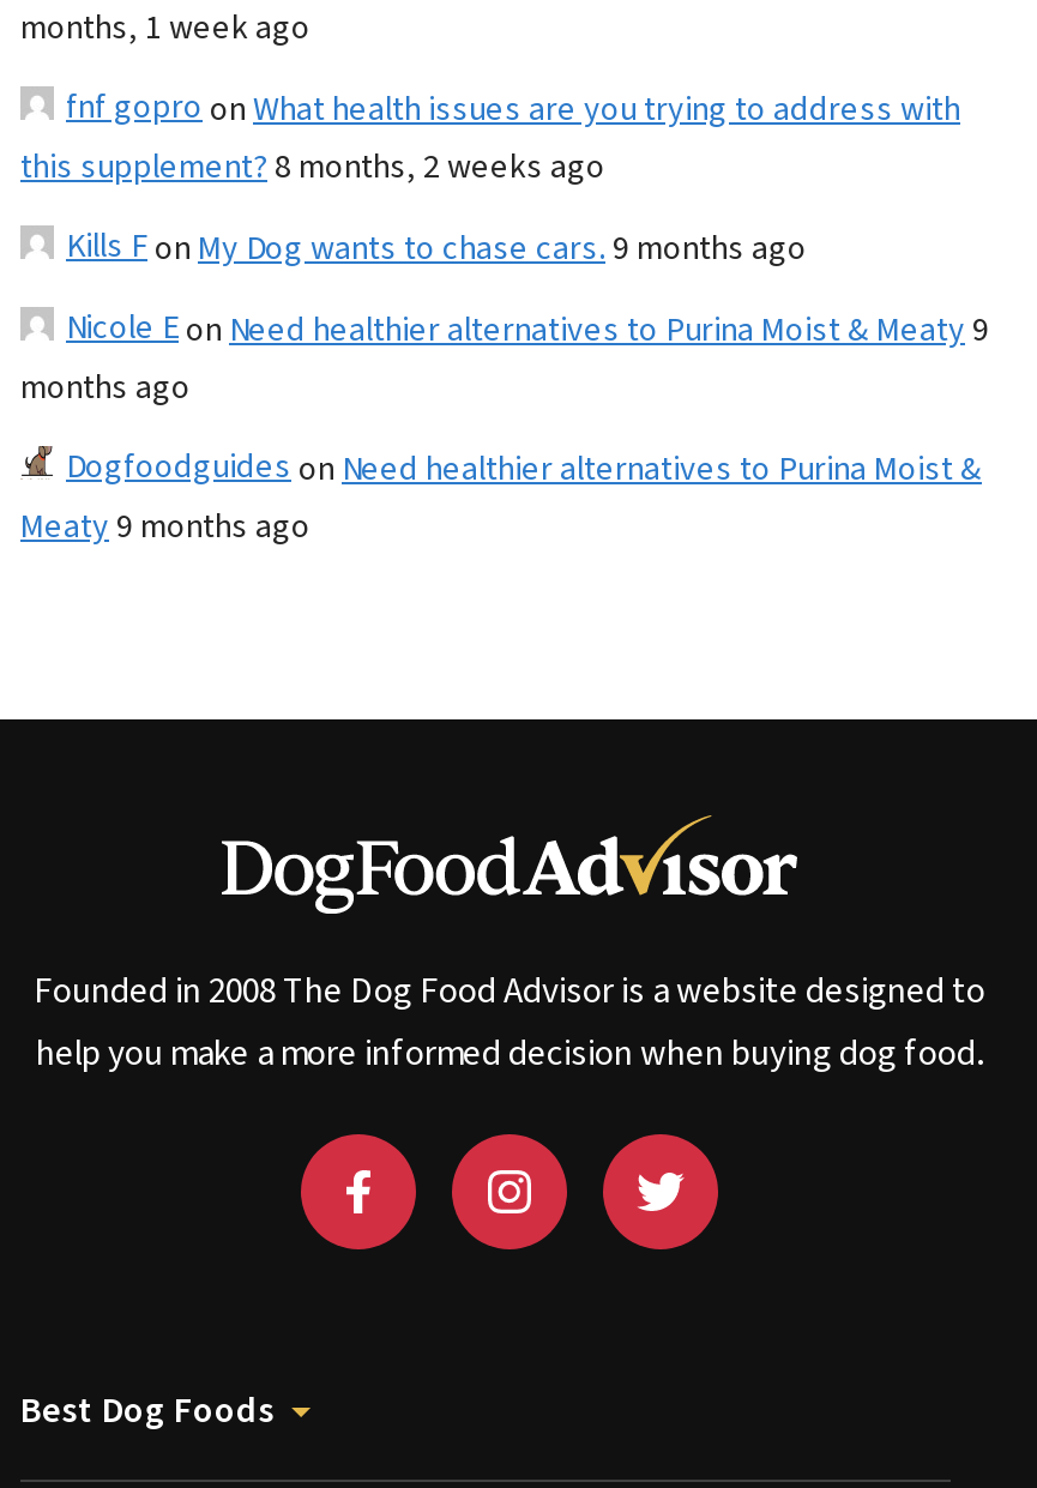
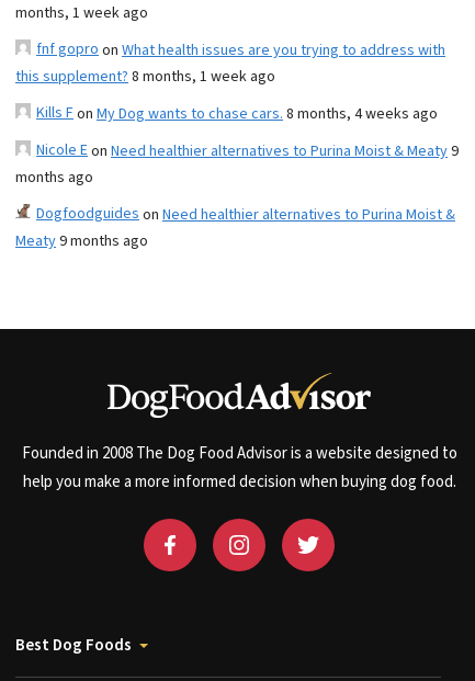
- this supplement? 8 months, 2 weeks ago
+ this supplement? 8 months, 1 week ago

- Kills Fon My Dog wants to chase cars. 9 months ago
+ Kills Fon My Dog wants to chase cars. 8 months, 4 weeks ago
